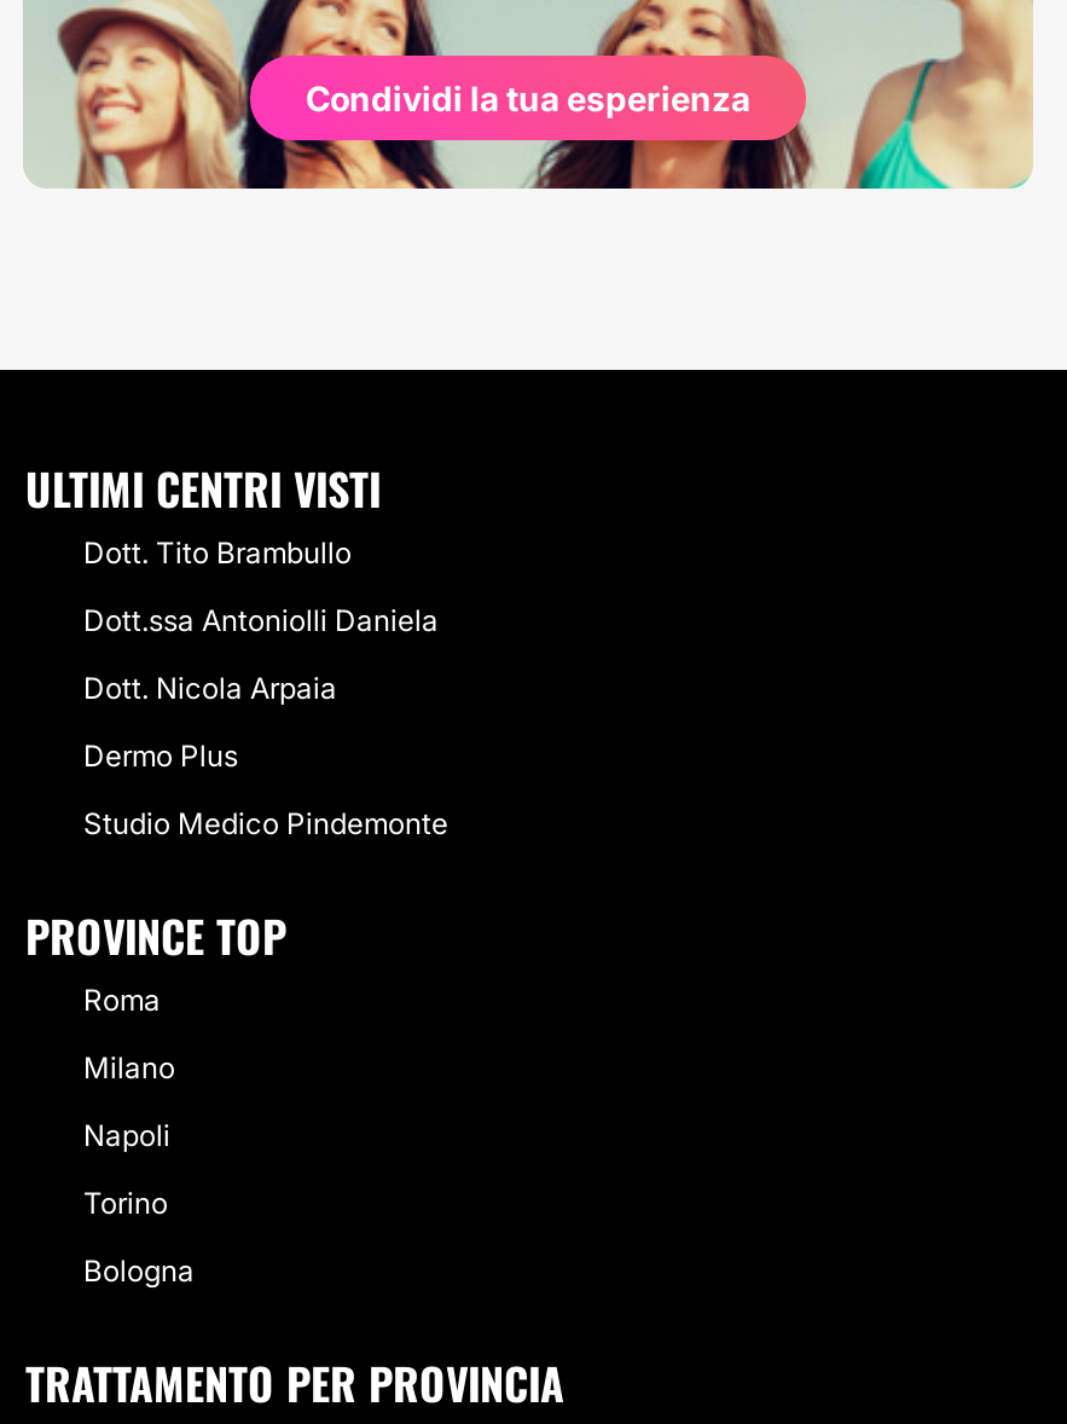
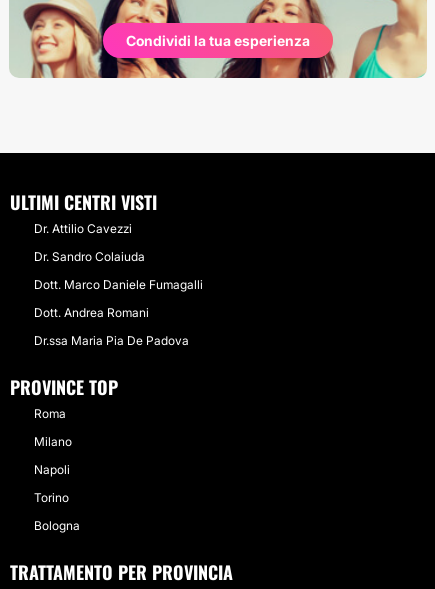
- Dott. Tito Brambullo
+ Dr. Attilio Cavezzi

- Dott.ssa Antoniolli Daniela
+ Dr. Sandro Colaiuda

- Dott. Nicola Arpaia
+ Dott. Marco Daniele Fumagalli

- Dermo Plus
+ Dott. Andrea Romani

- Studio Medico Pindemonte
+ Dr.ssa Maria Pia De Padova
